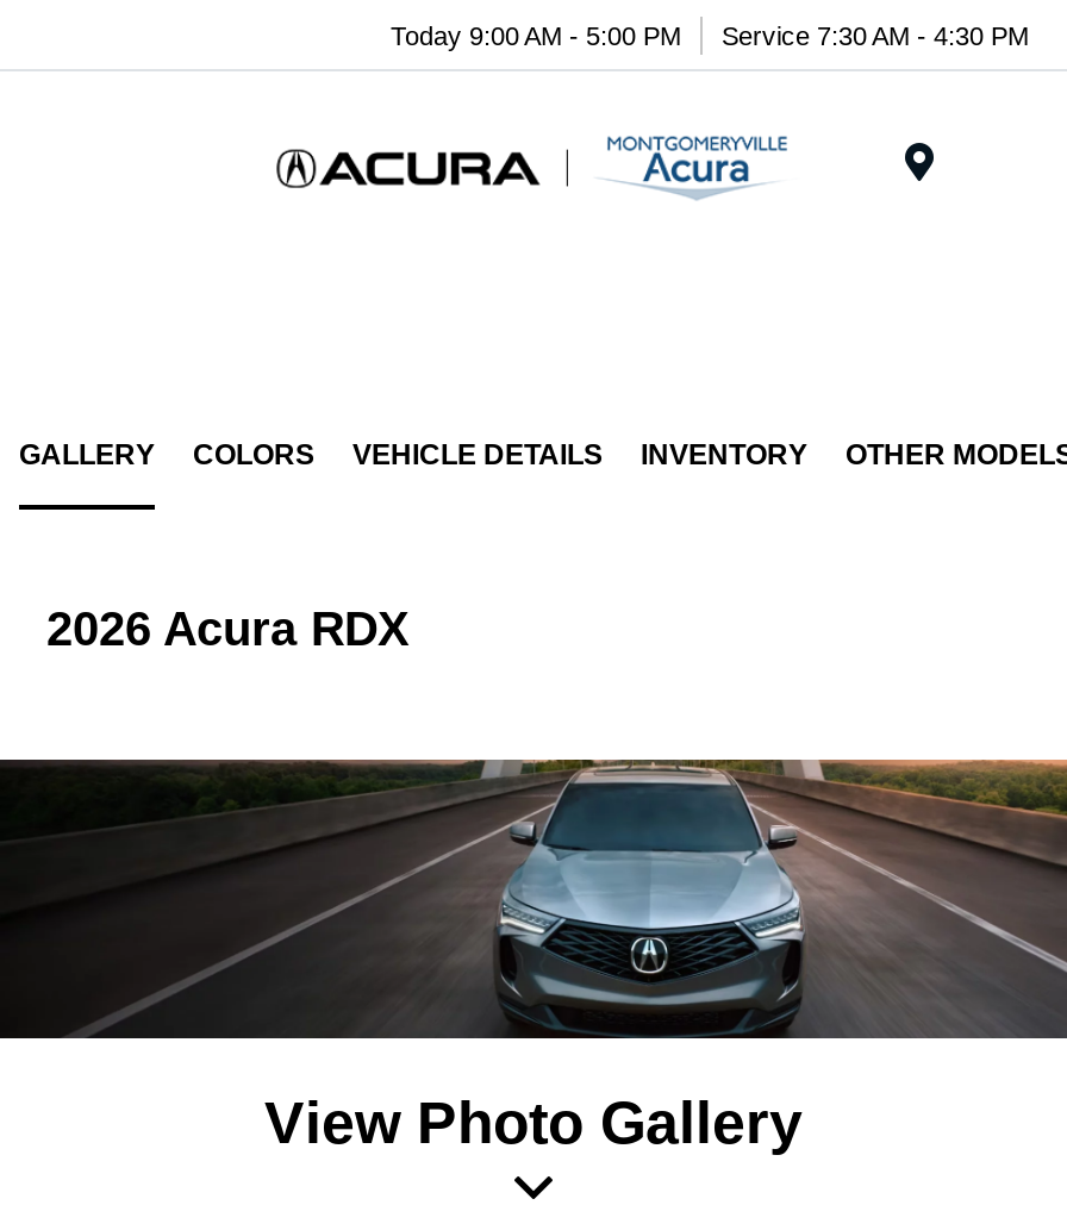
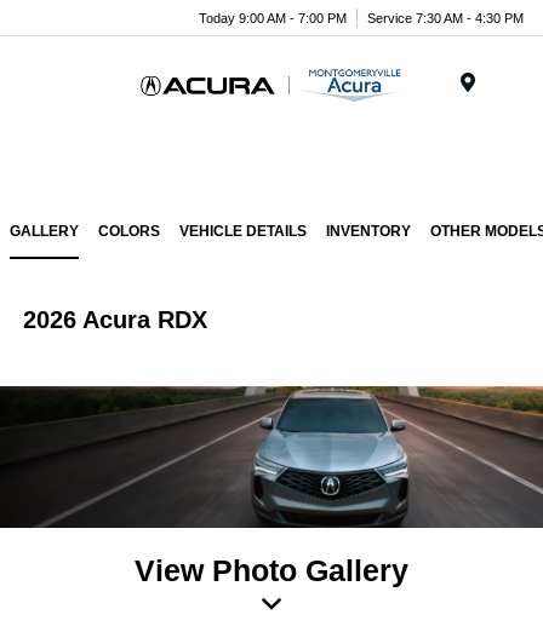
- Today 9:00 AM - 5:00 PM Service 7:30 AM - 4:30 PM
+ Today 9:00 AM - 7:00 PM Service 7:30 AM - 4:30 PM
